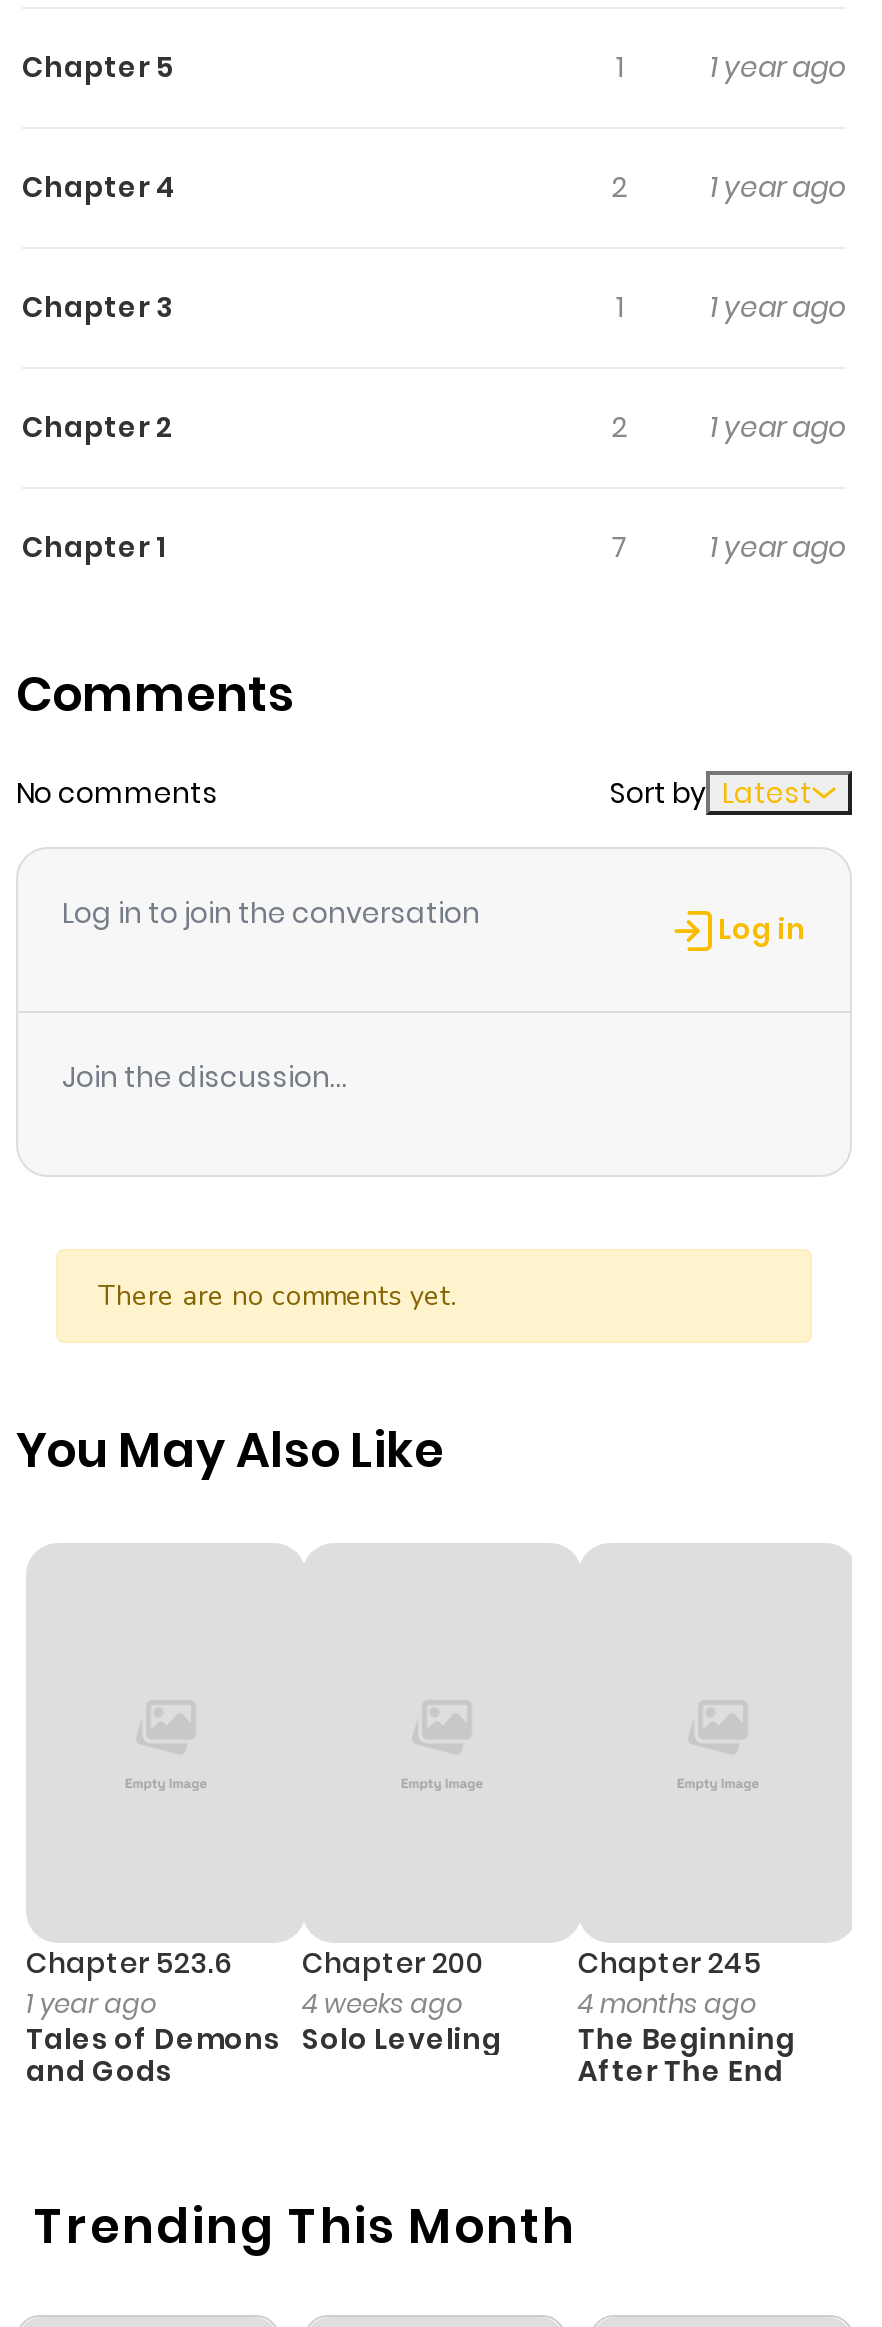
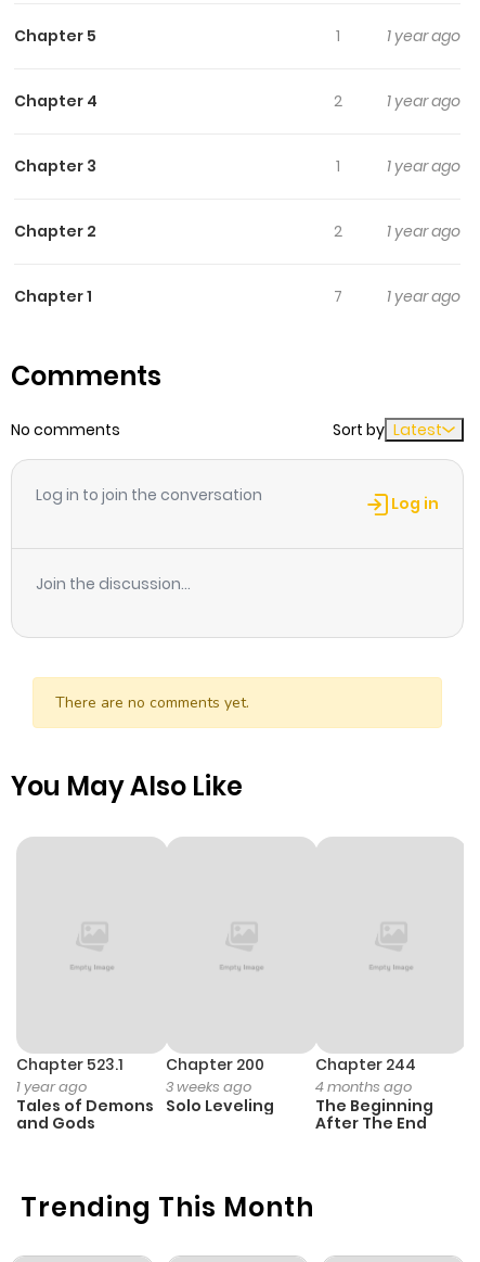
- Chapter 523.6 Chapter 200
+ Chapter 523.1 Chapter 200

- Chapter 245
+ Chapter 244

- 4 weeks ago
+ 3 weeks ago
